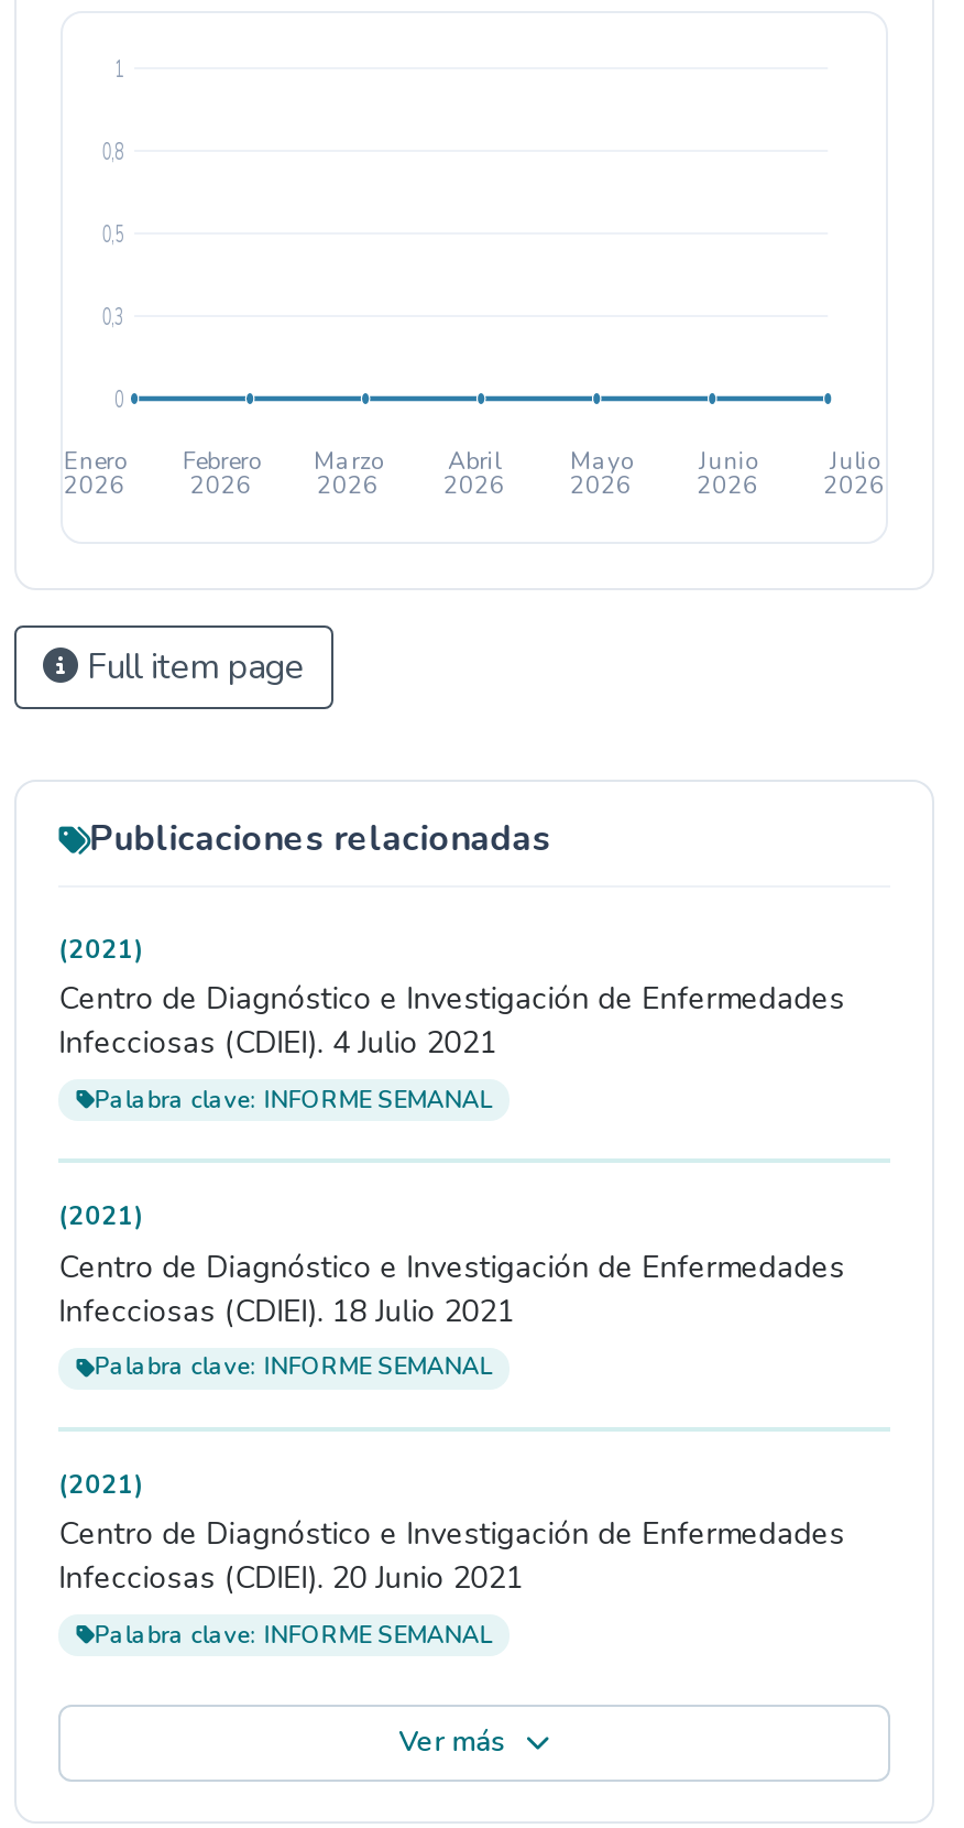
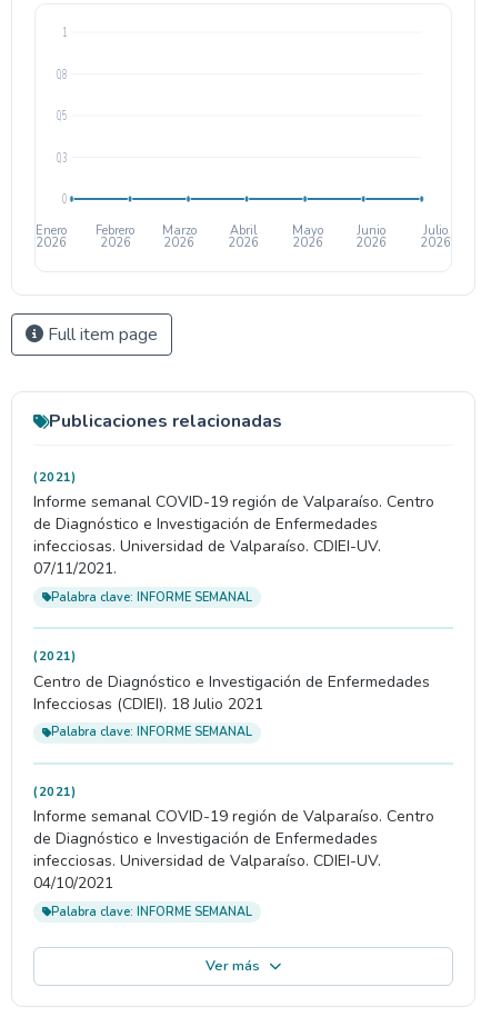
- Centro de Diagnóstico e Investigación de Enfermedades
- Infecciosas (CDIEI). 4 Julio 2021
+ Informe semanal COVID-19 región de Valparaíso. Centro
+ de Diagnóstico e Investigación de Enfermedades
+ infecciosas. Universidad de Valparaíso. CDIEI-UV.
+ 07/11/2021.

- Centro de Diagnóstico e Investigación de Enfermedades
- Infecciosas (CDIEI). 20 Junio 2021
+ Informe semanal COVID-19 región de Valparaíso. Centro
+ de Diagnóstico e Investigación de Enfermedades
+ infecciosas. Universidad de Valparaíso. CDIEI-UV.
+ 04/10/2021
